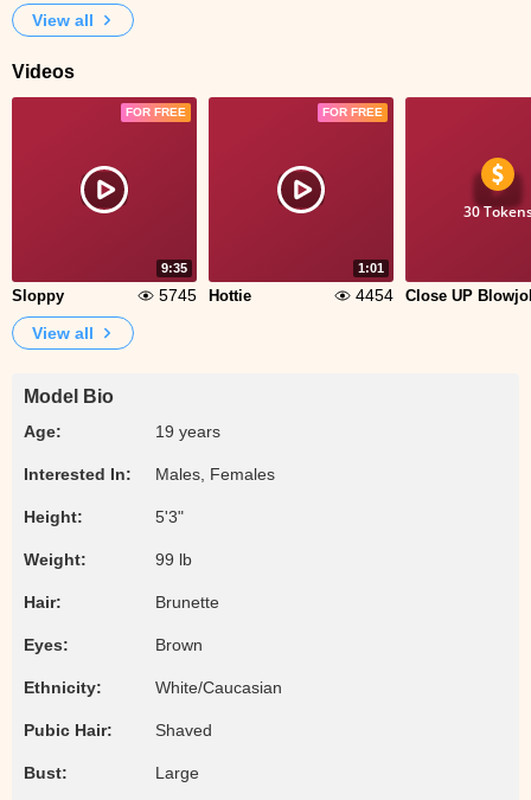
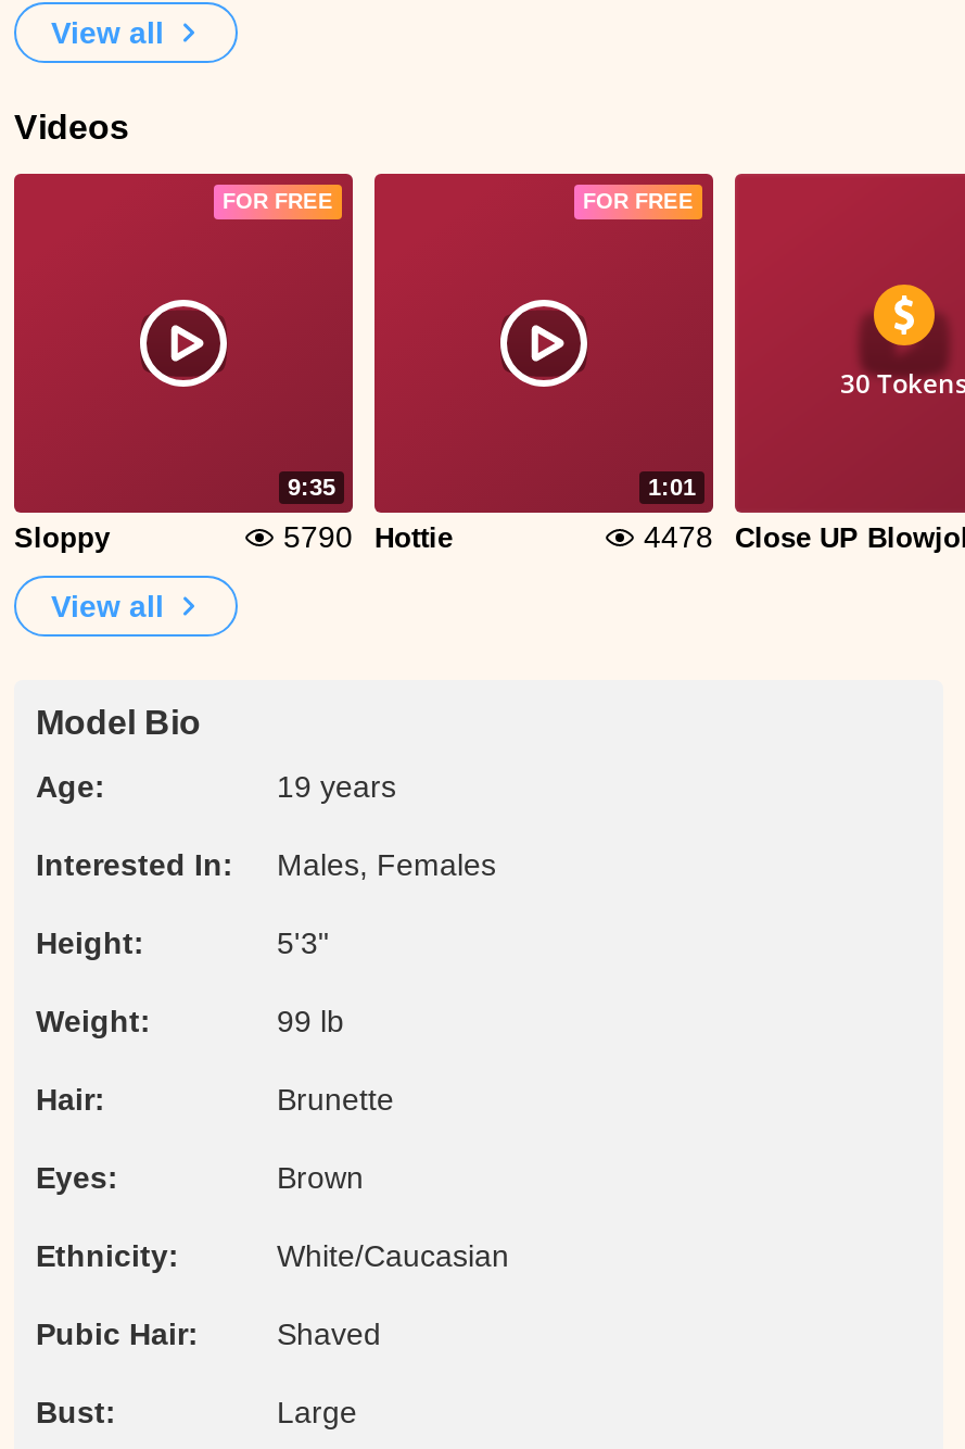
- 5745 Hottie
+ 5790 Hottie

- 4454
+ 4478
